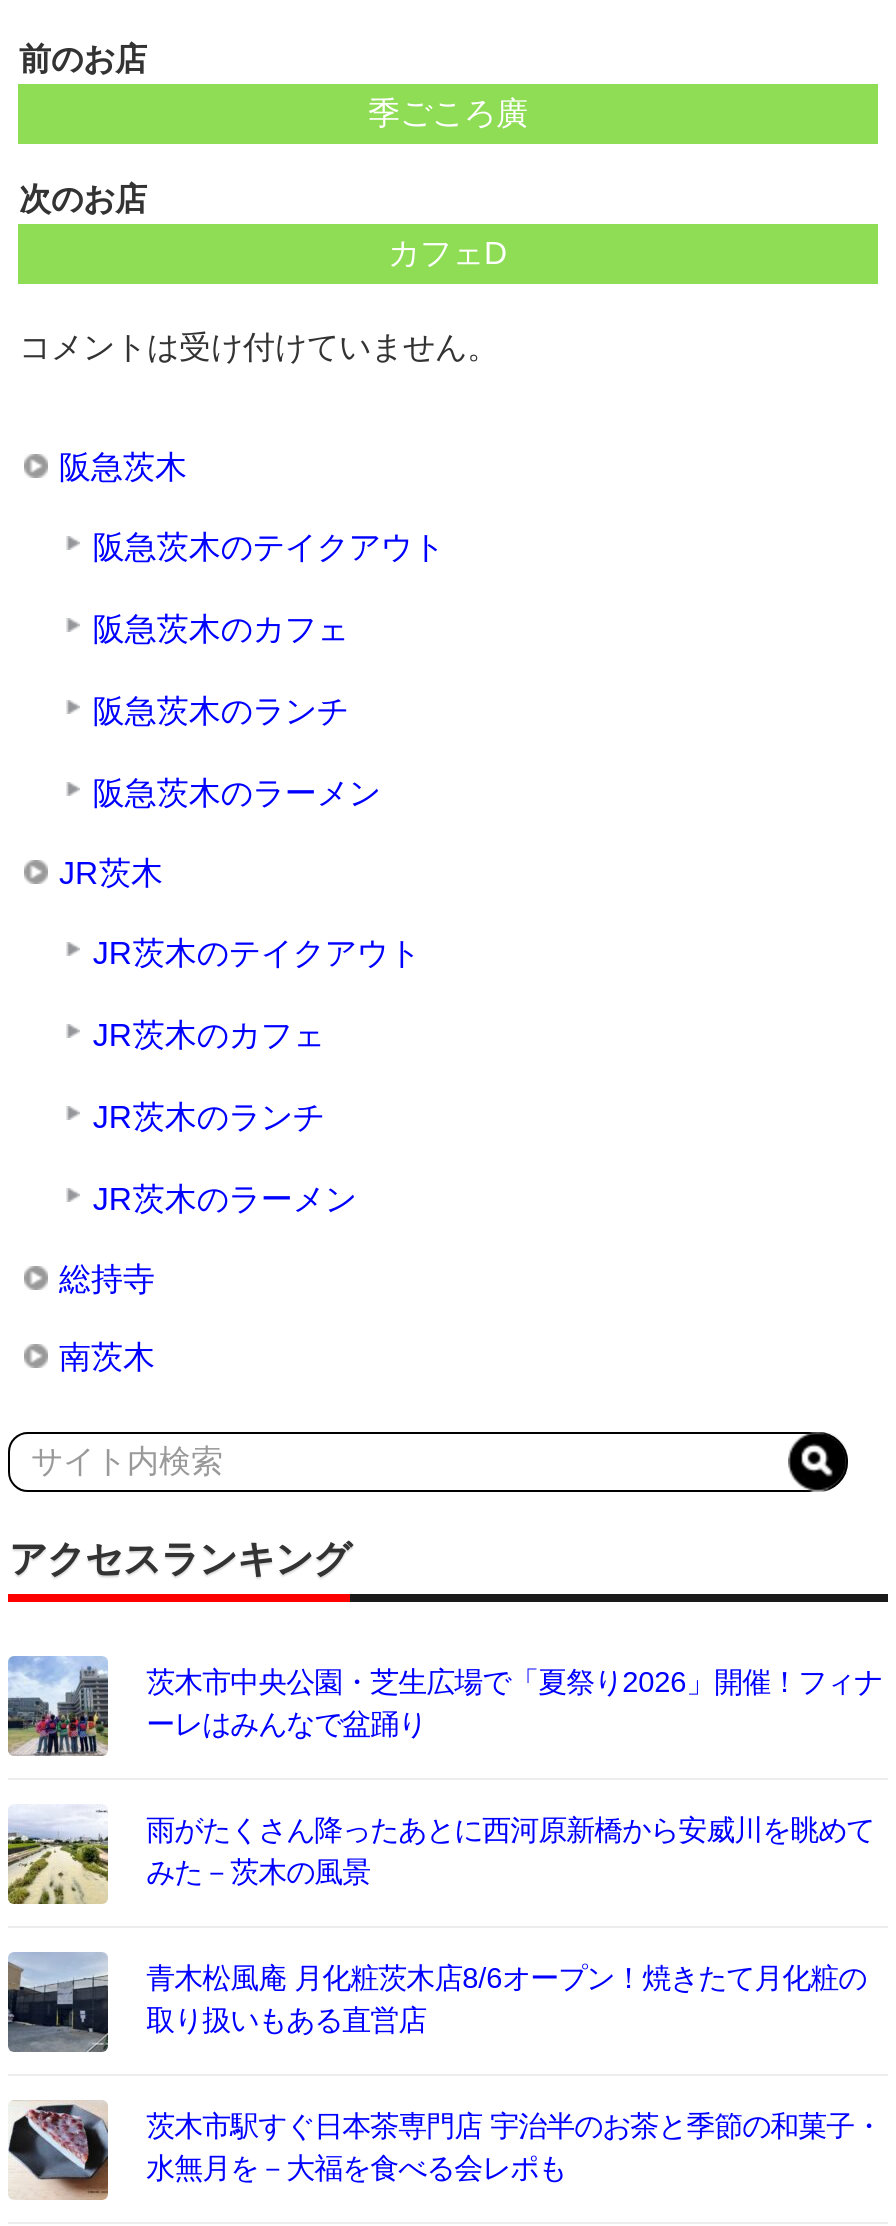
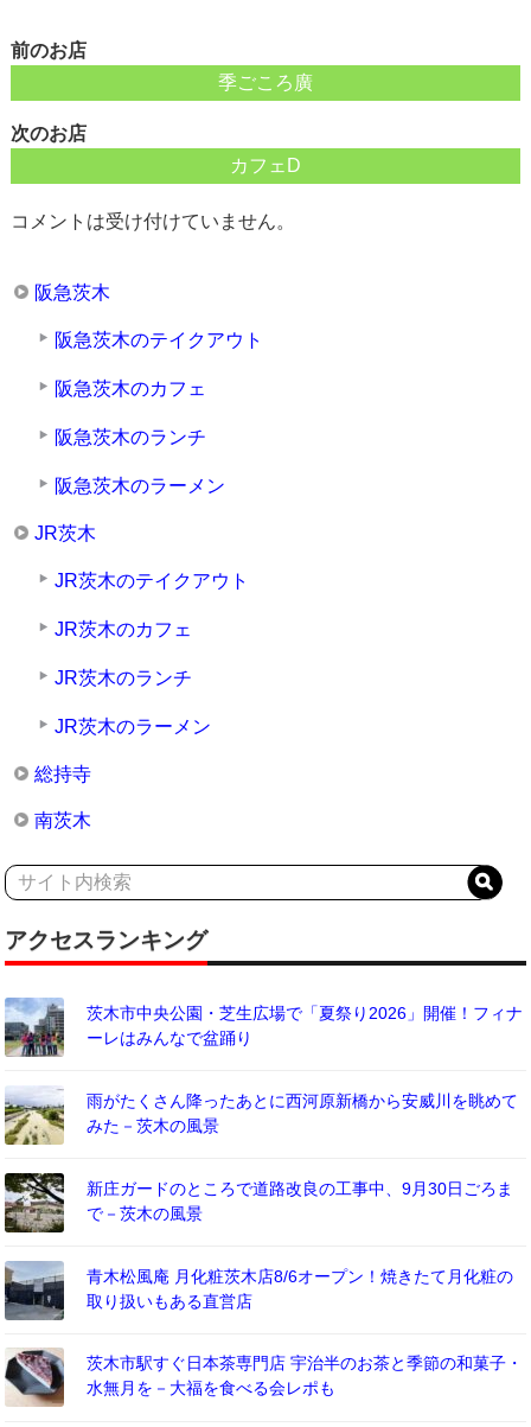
+ [image]
+ 新庄ガードのところで道路改良の工事中、9月30日ごろま
+ で－茨木の風景
